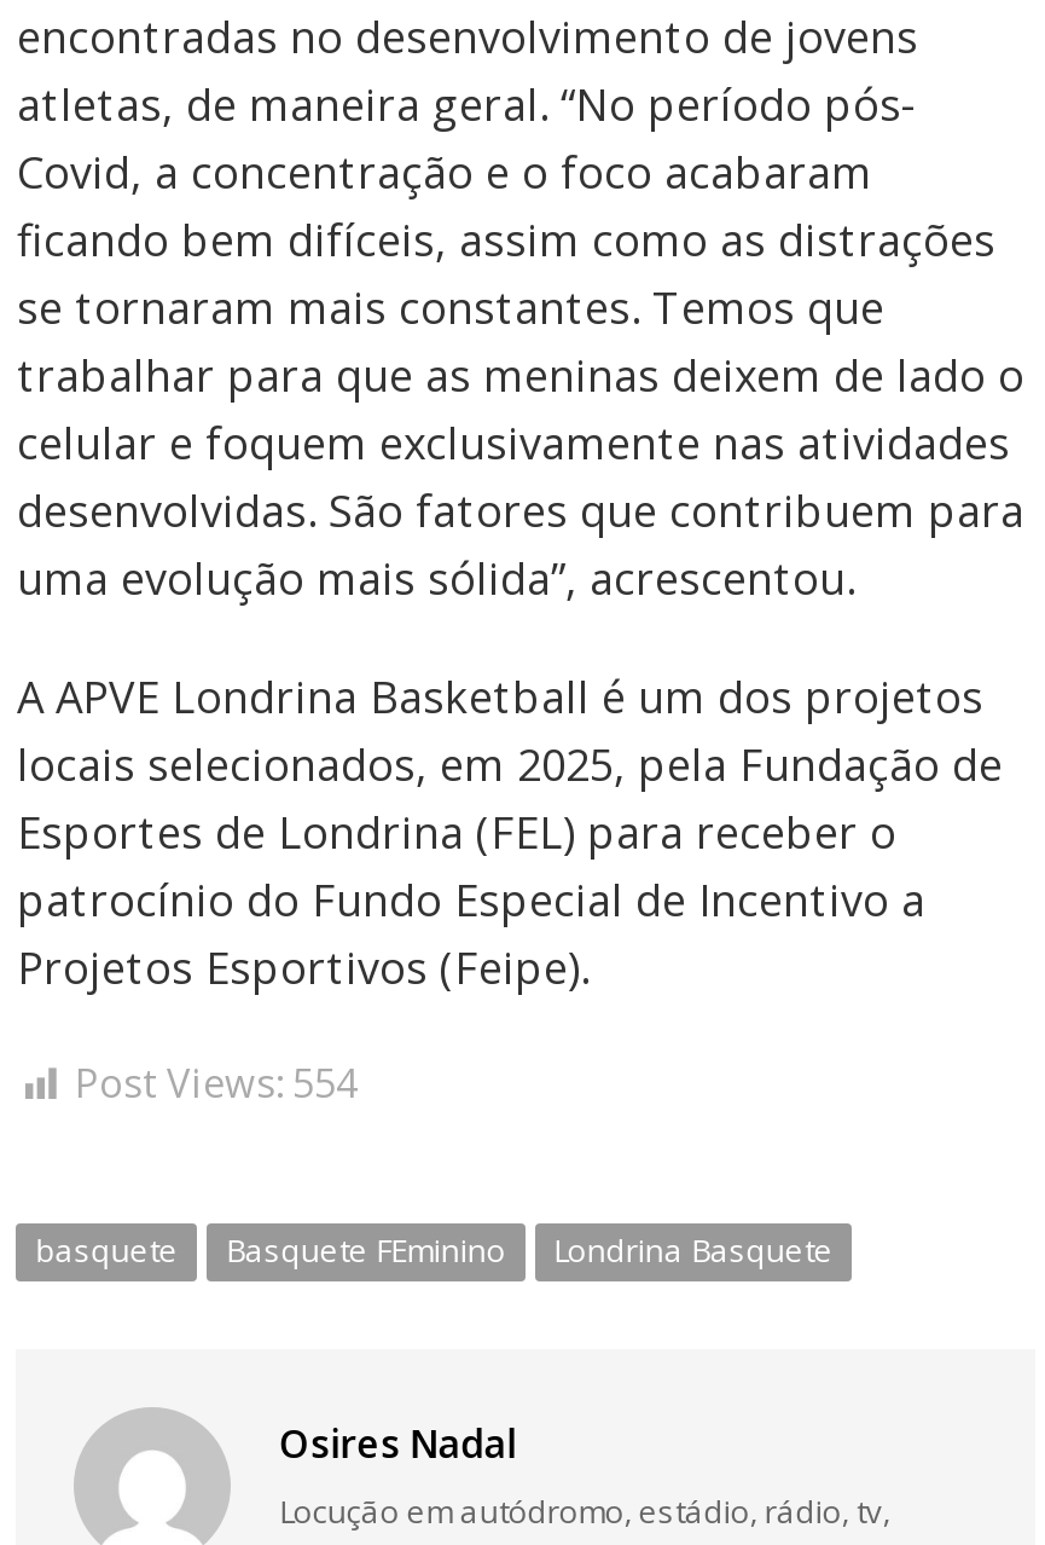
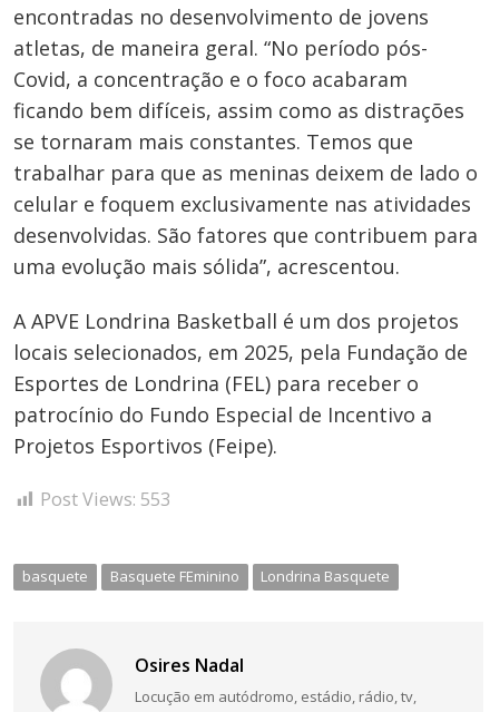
- Post Views: 554
+ Post Views: 553
